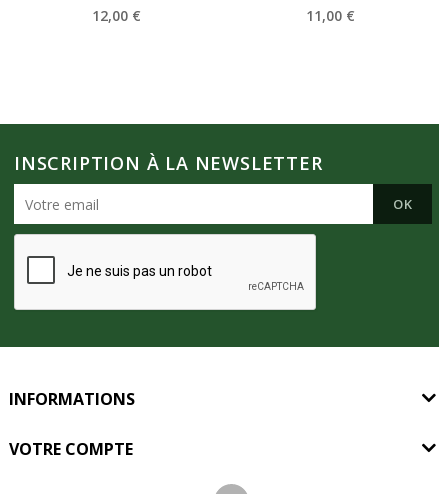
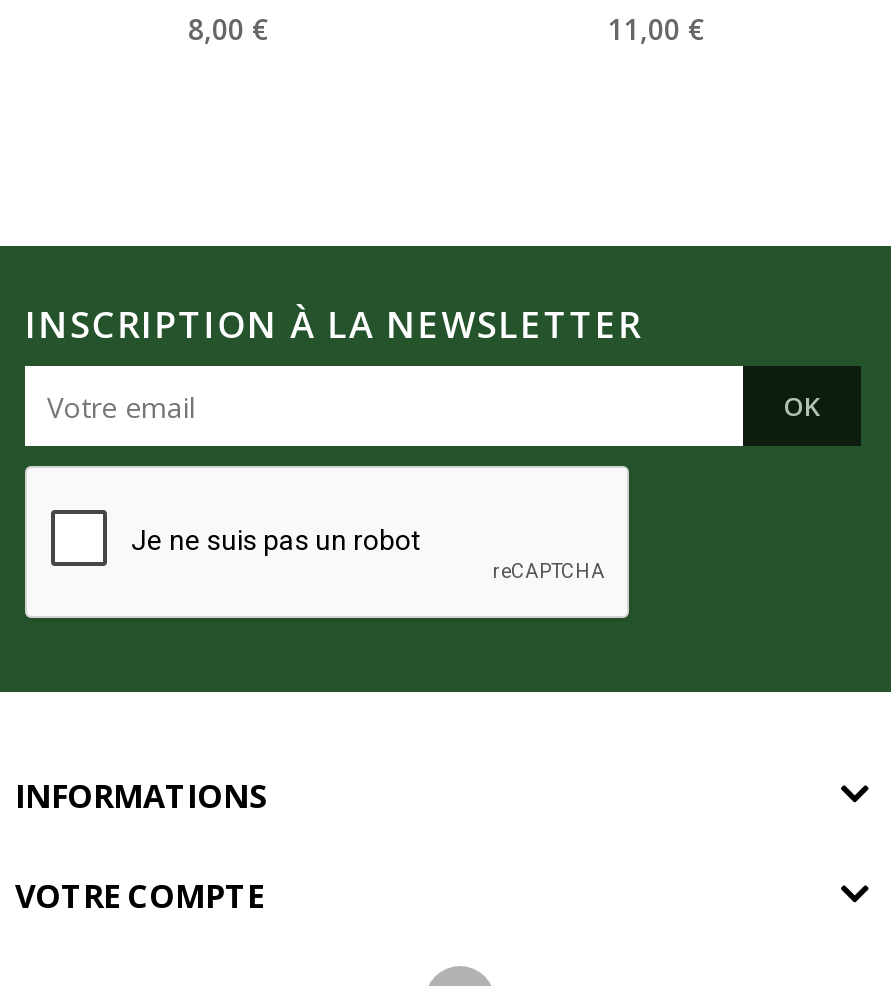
- 12,00 €
+ 8,00 €
